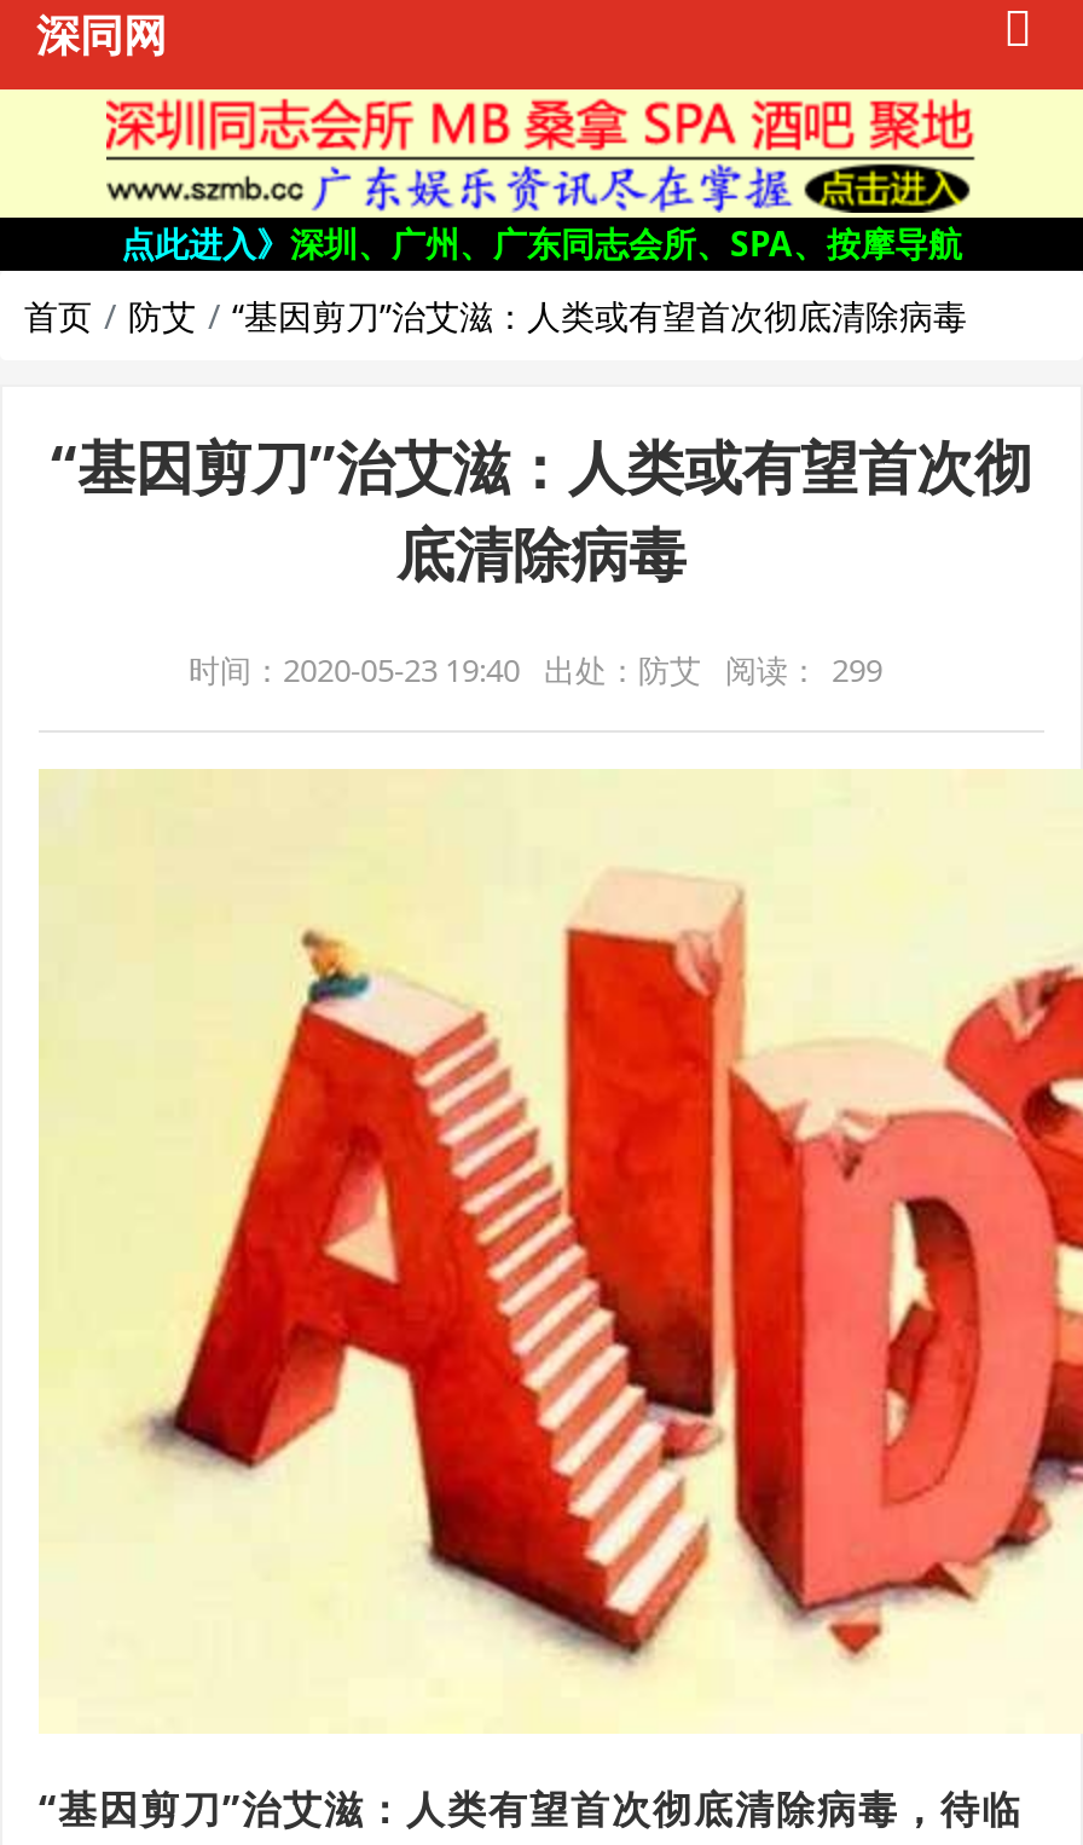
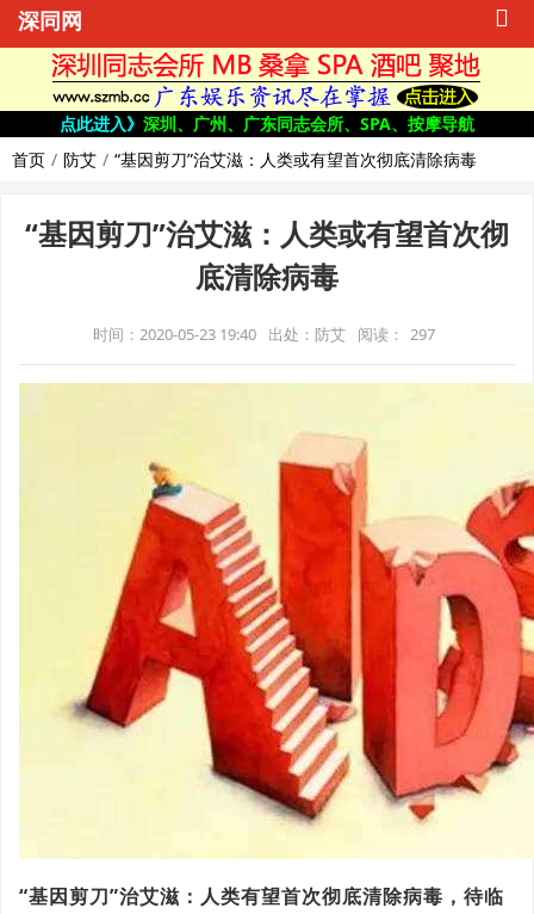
- 时间：2020-05-23 19:40 出处：防艾 阅读： 299
+ 时间：2020-05-23 19:40 出处：防艾 阅读： 297
